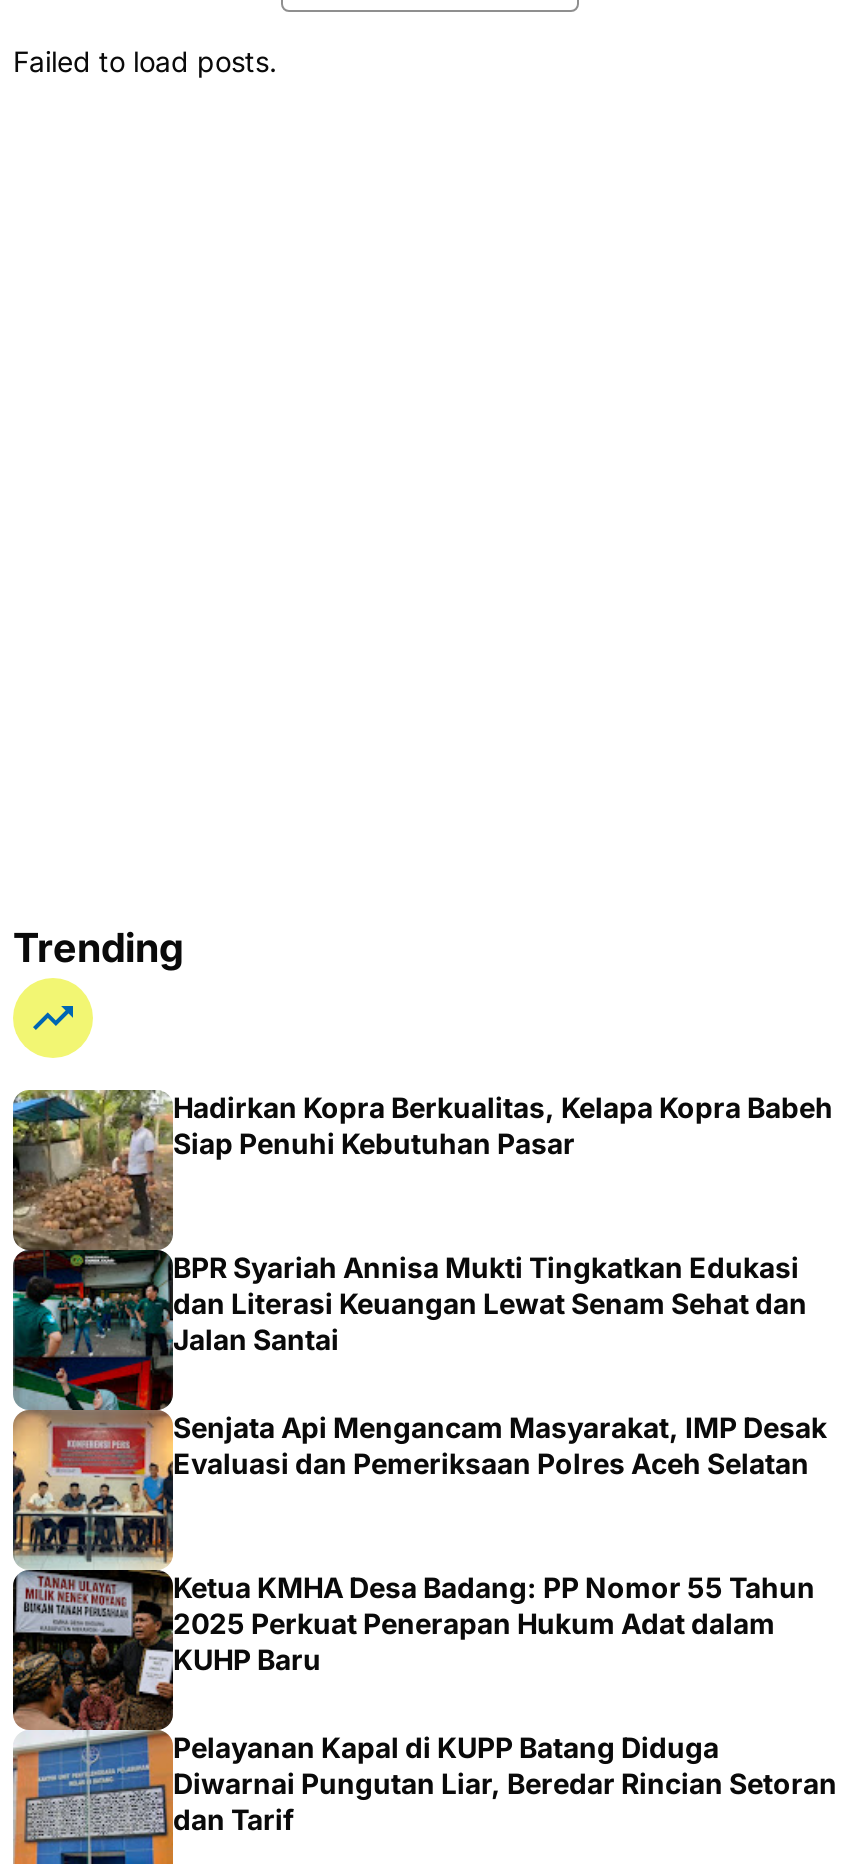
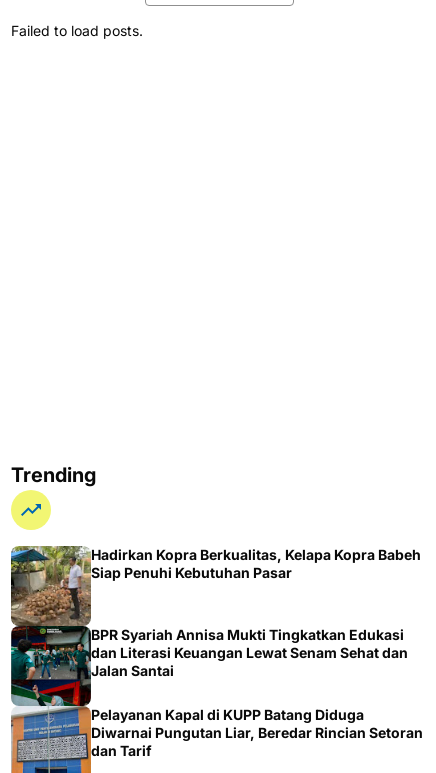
- [image]
- Senjata Api Mengancam Masyarakat, IMP Desak
- Evaluasi dan Pemeriksaan Polres Aceh Selatan

- Ketua KMHA Desa Badang: PP Nomor 55 Tahun
- 2025 Perkuat Penerapan Hukum Adat dalam
- KUHP Baru
